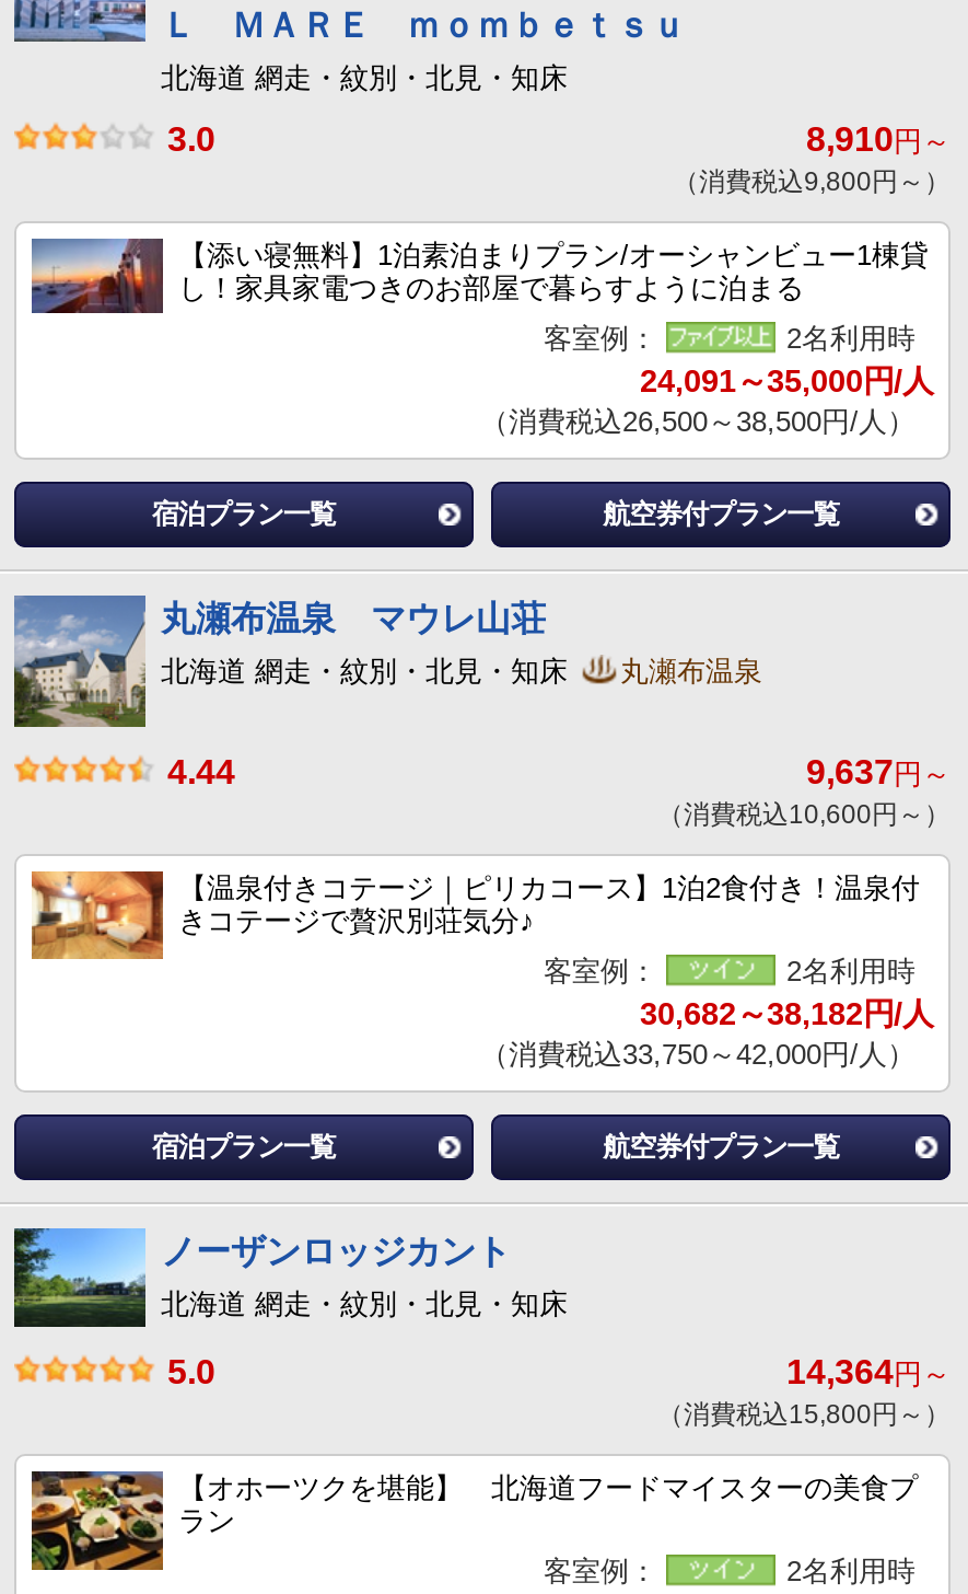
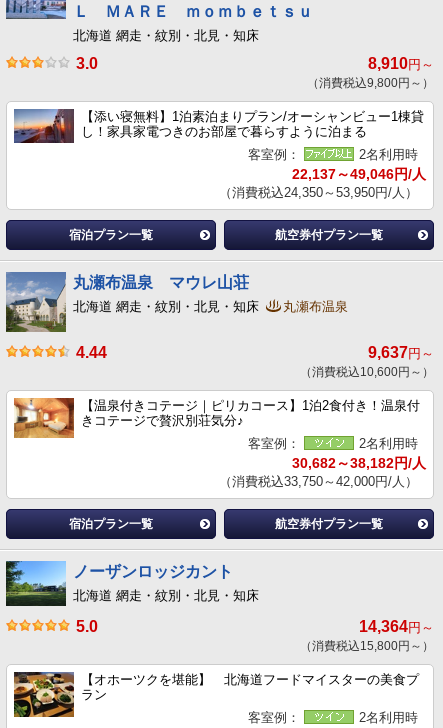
- 24,091～35,000円/人
+ 22,137～49,046円/人

- （消費税込26,500～38,500円/人）
+ （消費税込24,350～53,950円/人）
